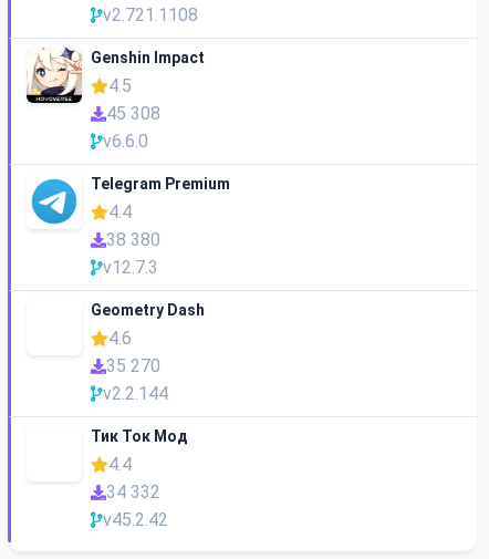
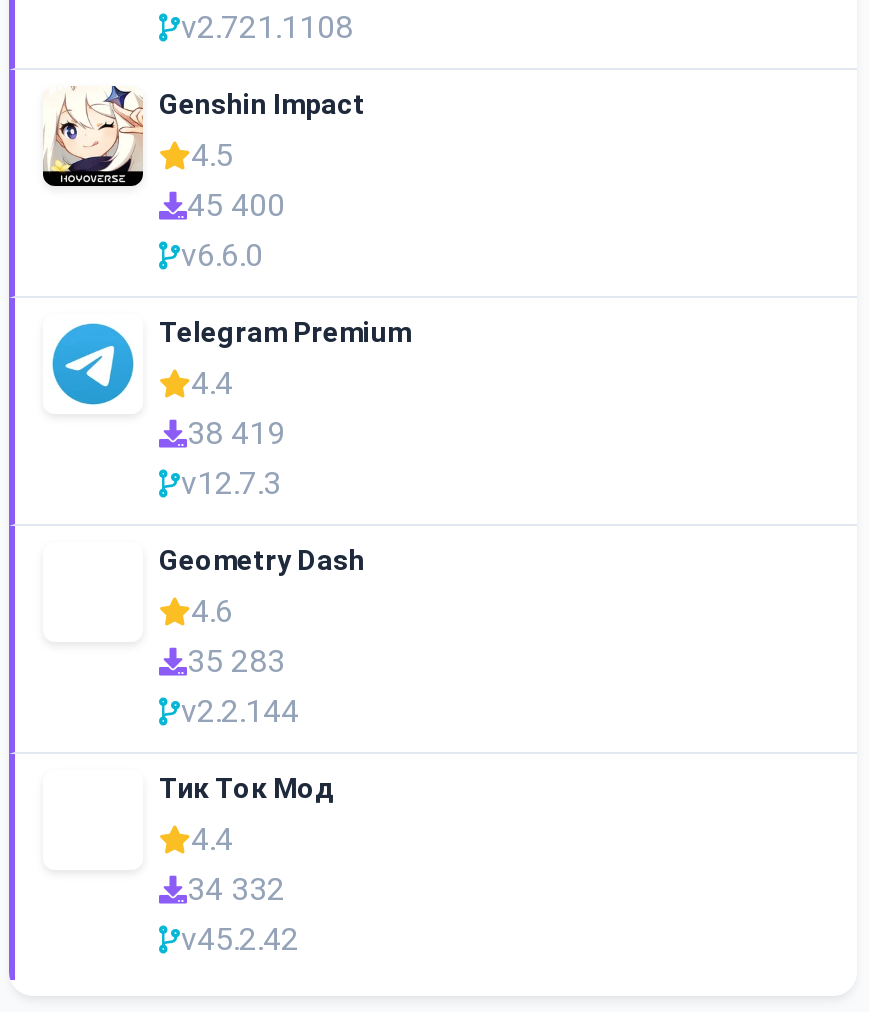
- 45 308
+ 45 400

- 38 380
+ 38 419

- 35 270
+ 35 283
